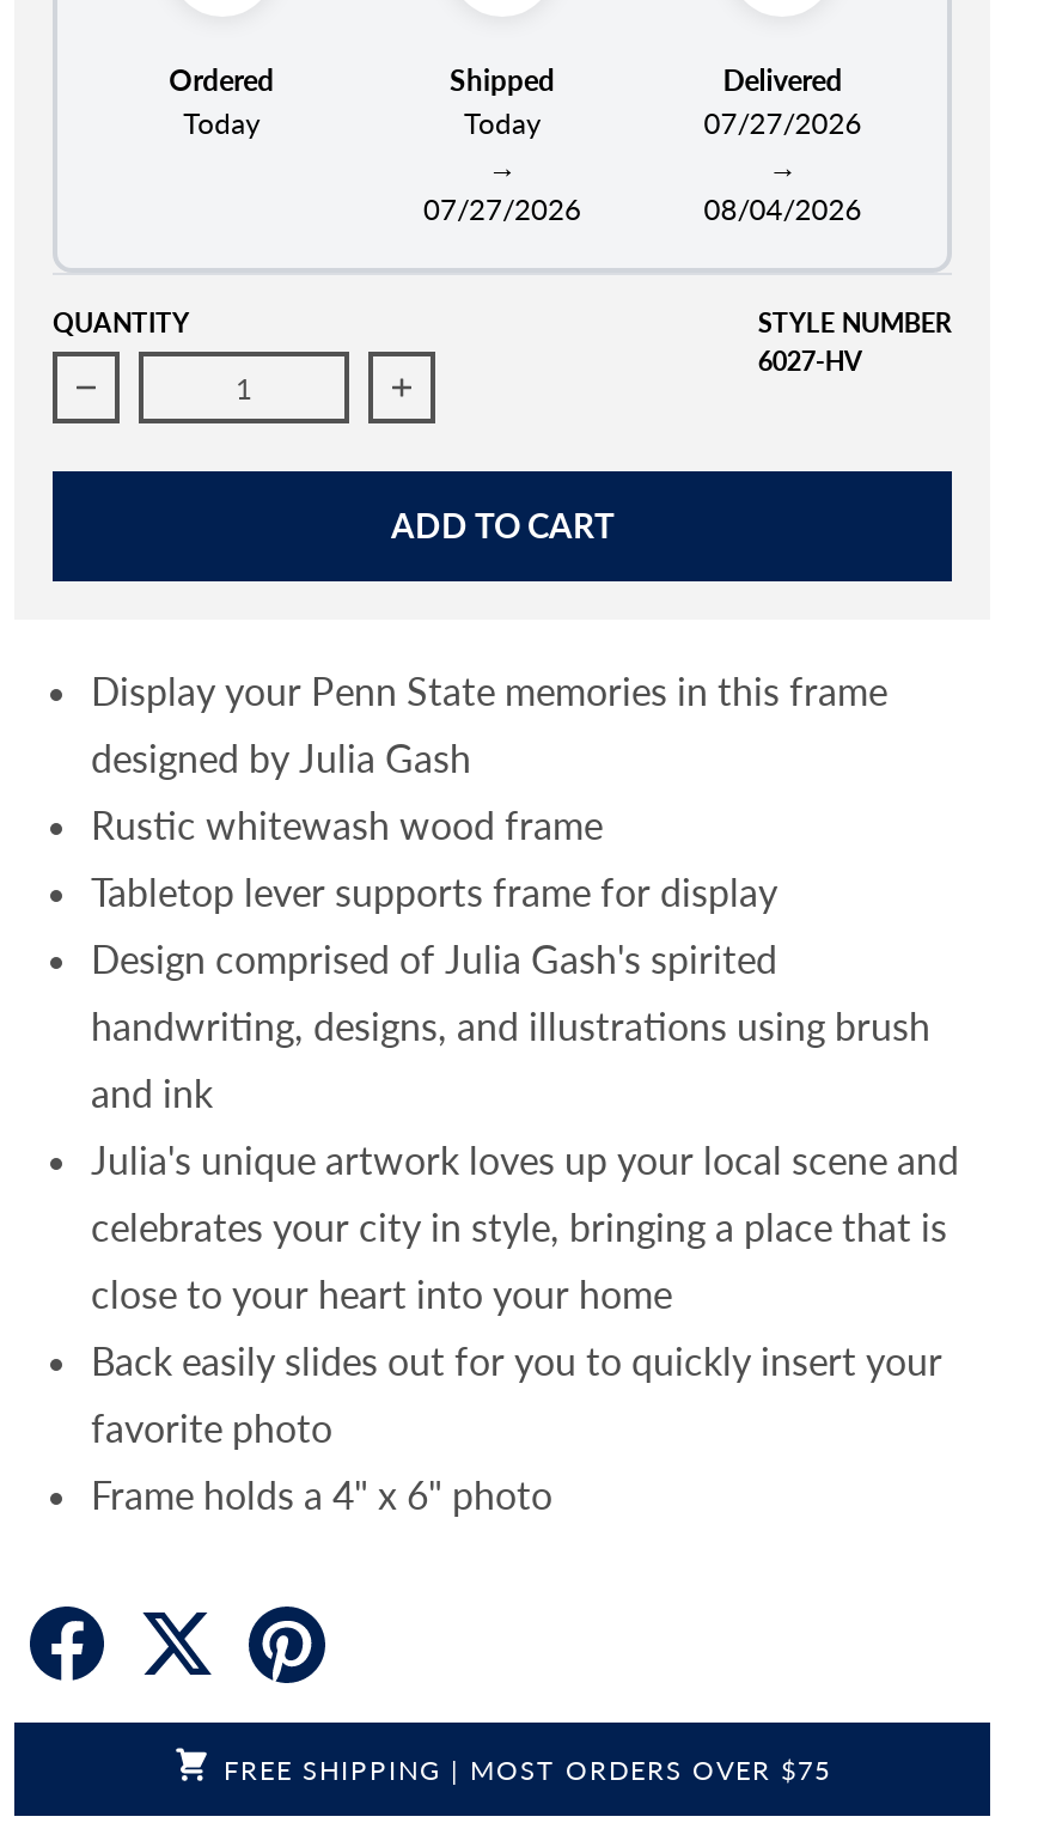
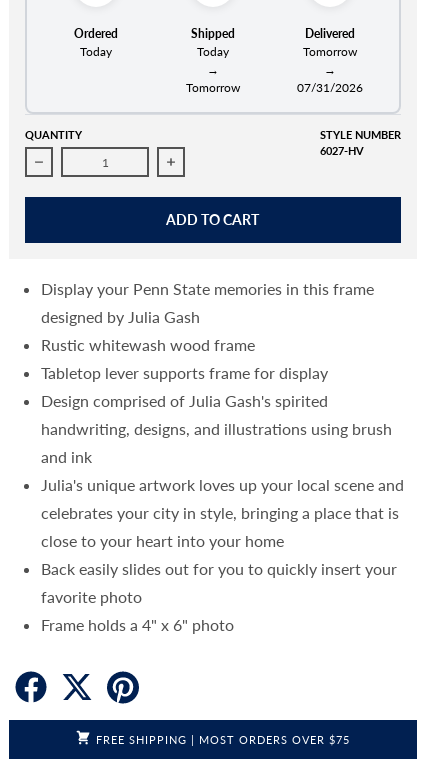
- 07/27/2026
+ Tomorrow

- 07/27/2026
+ Tomorrow

- 08/04/2026
+ 07/31/2026
